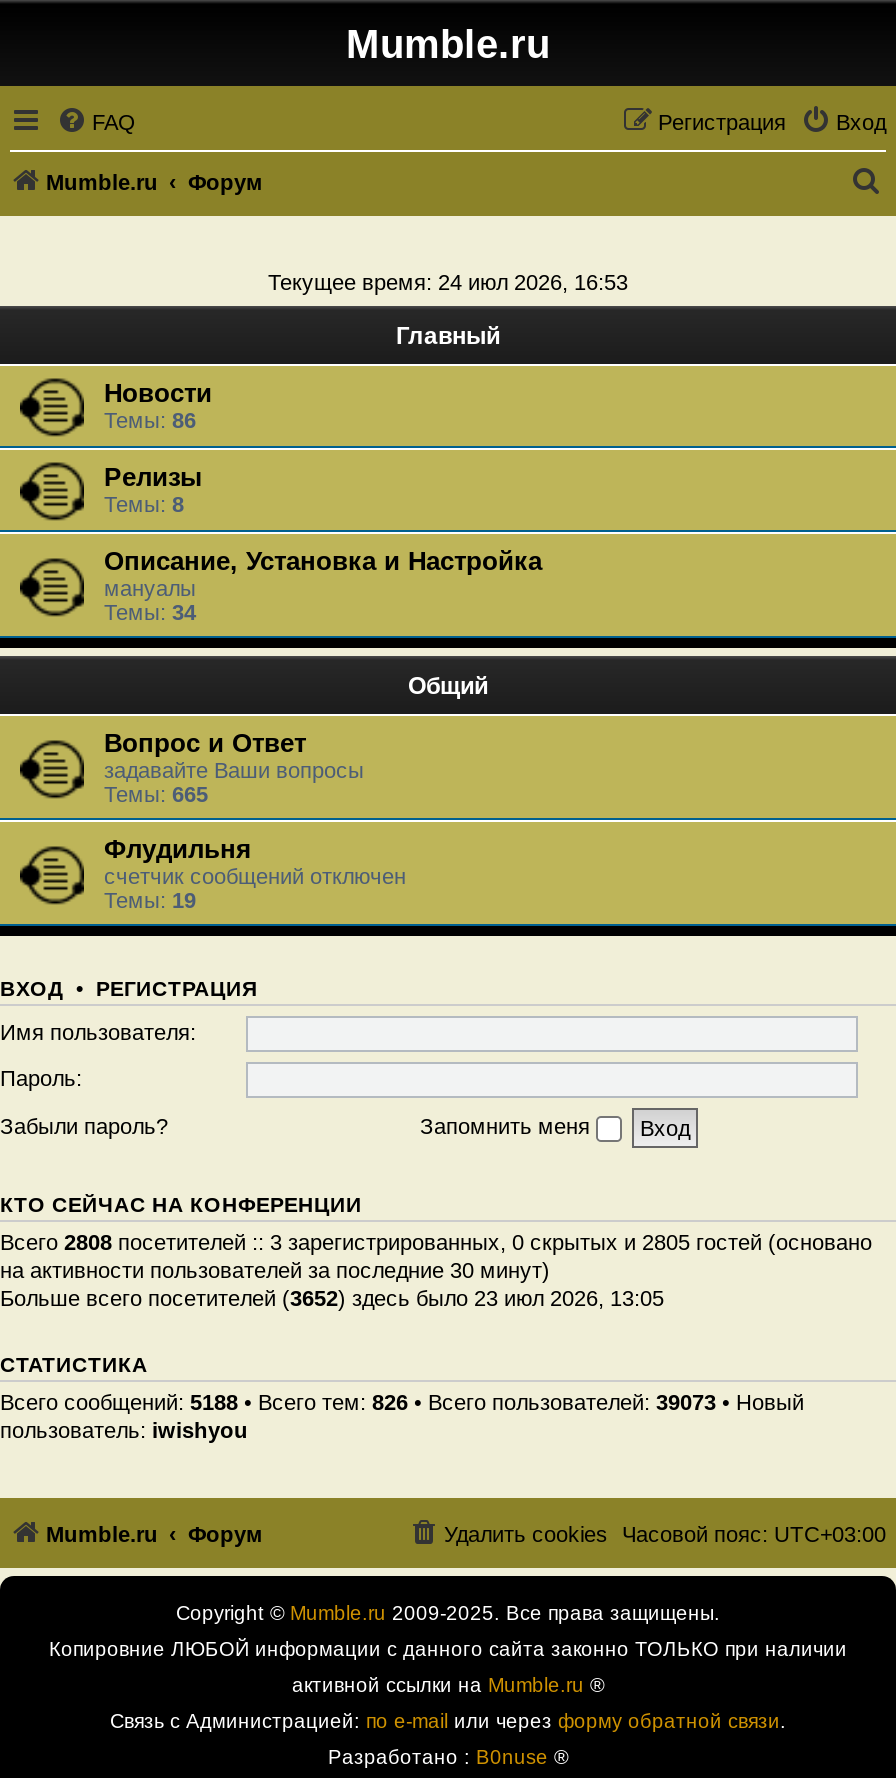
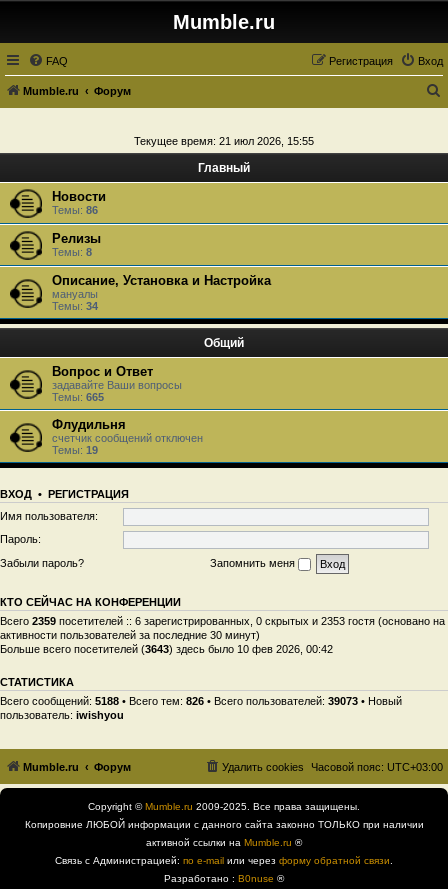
- Текущее время: 24 июл 2026, 16:53
+ Текущее время: 21 июл 2026, 15:55

- Всего 2808 посетителей :: 3 зарегистрированных, 0 скрытых и 2805 гостей (основано
- на активности пользователей за последние 30 минут)
- Больше всего посетителей (3652) здесь было 23 июл 2026, 13:05
+ Всего 2359 посетителей :: 6 зарегистрированных, 0 скрытых и 2353 гостя (основано на
+ активности пользователей за последние 30 минут)
+ Больше всего посетителей (3643) здесь было 10 фев 2026, 00:42
